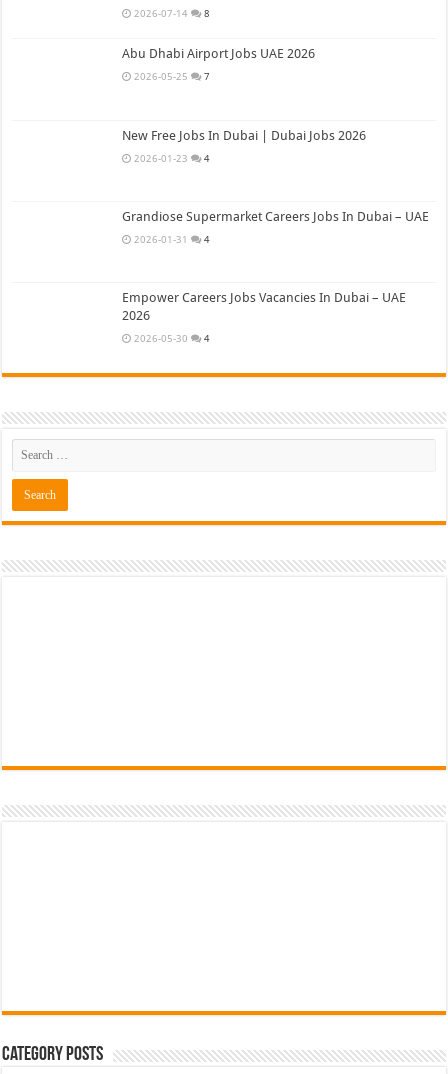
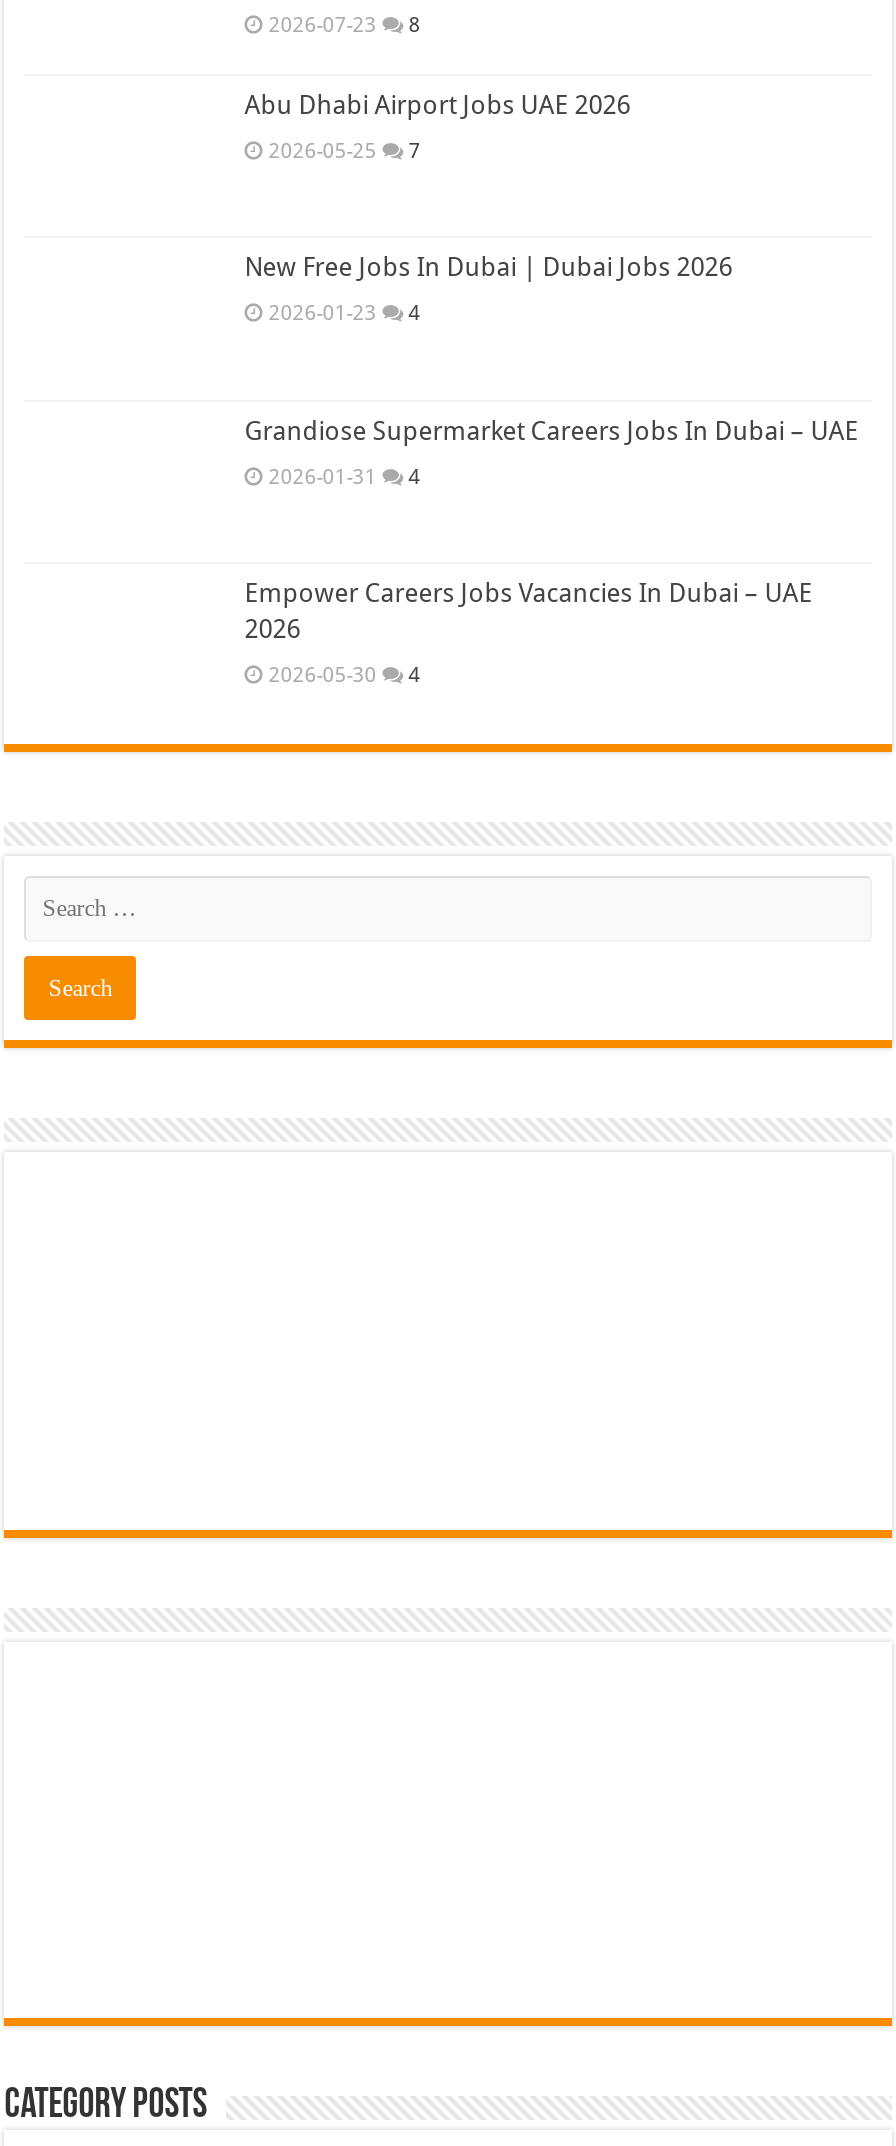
- 2026-07-14 8
+ 2026-07-23 8
